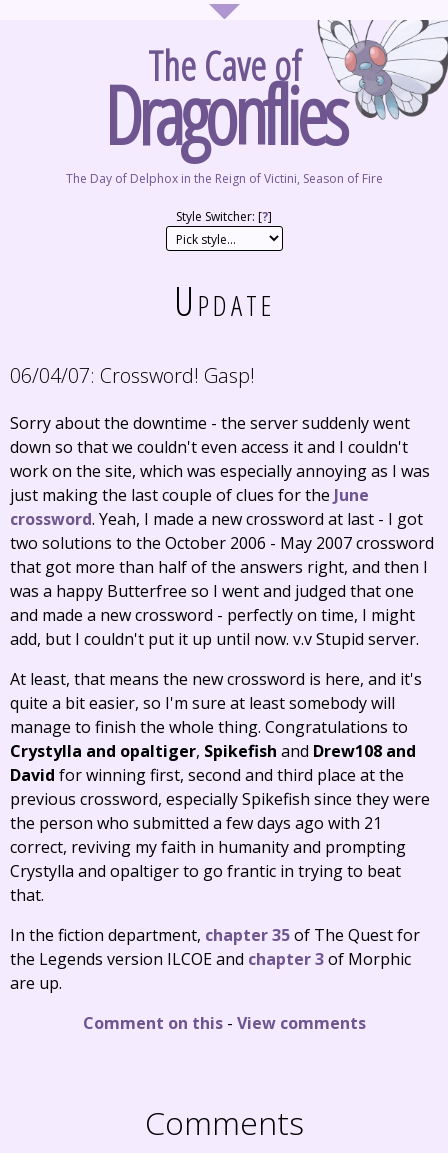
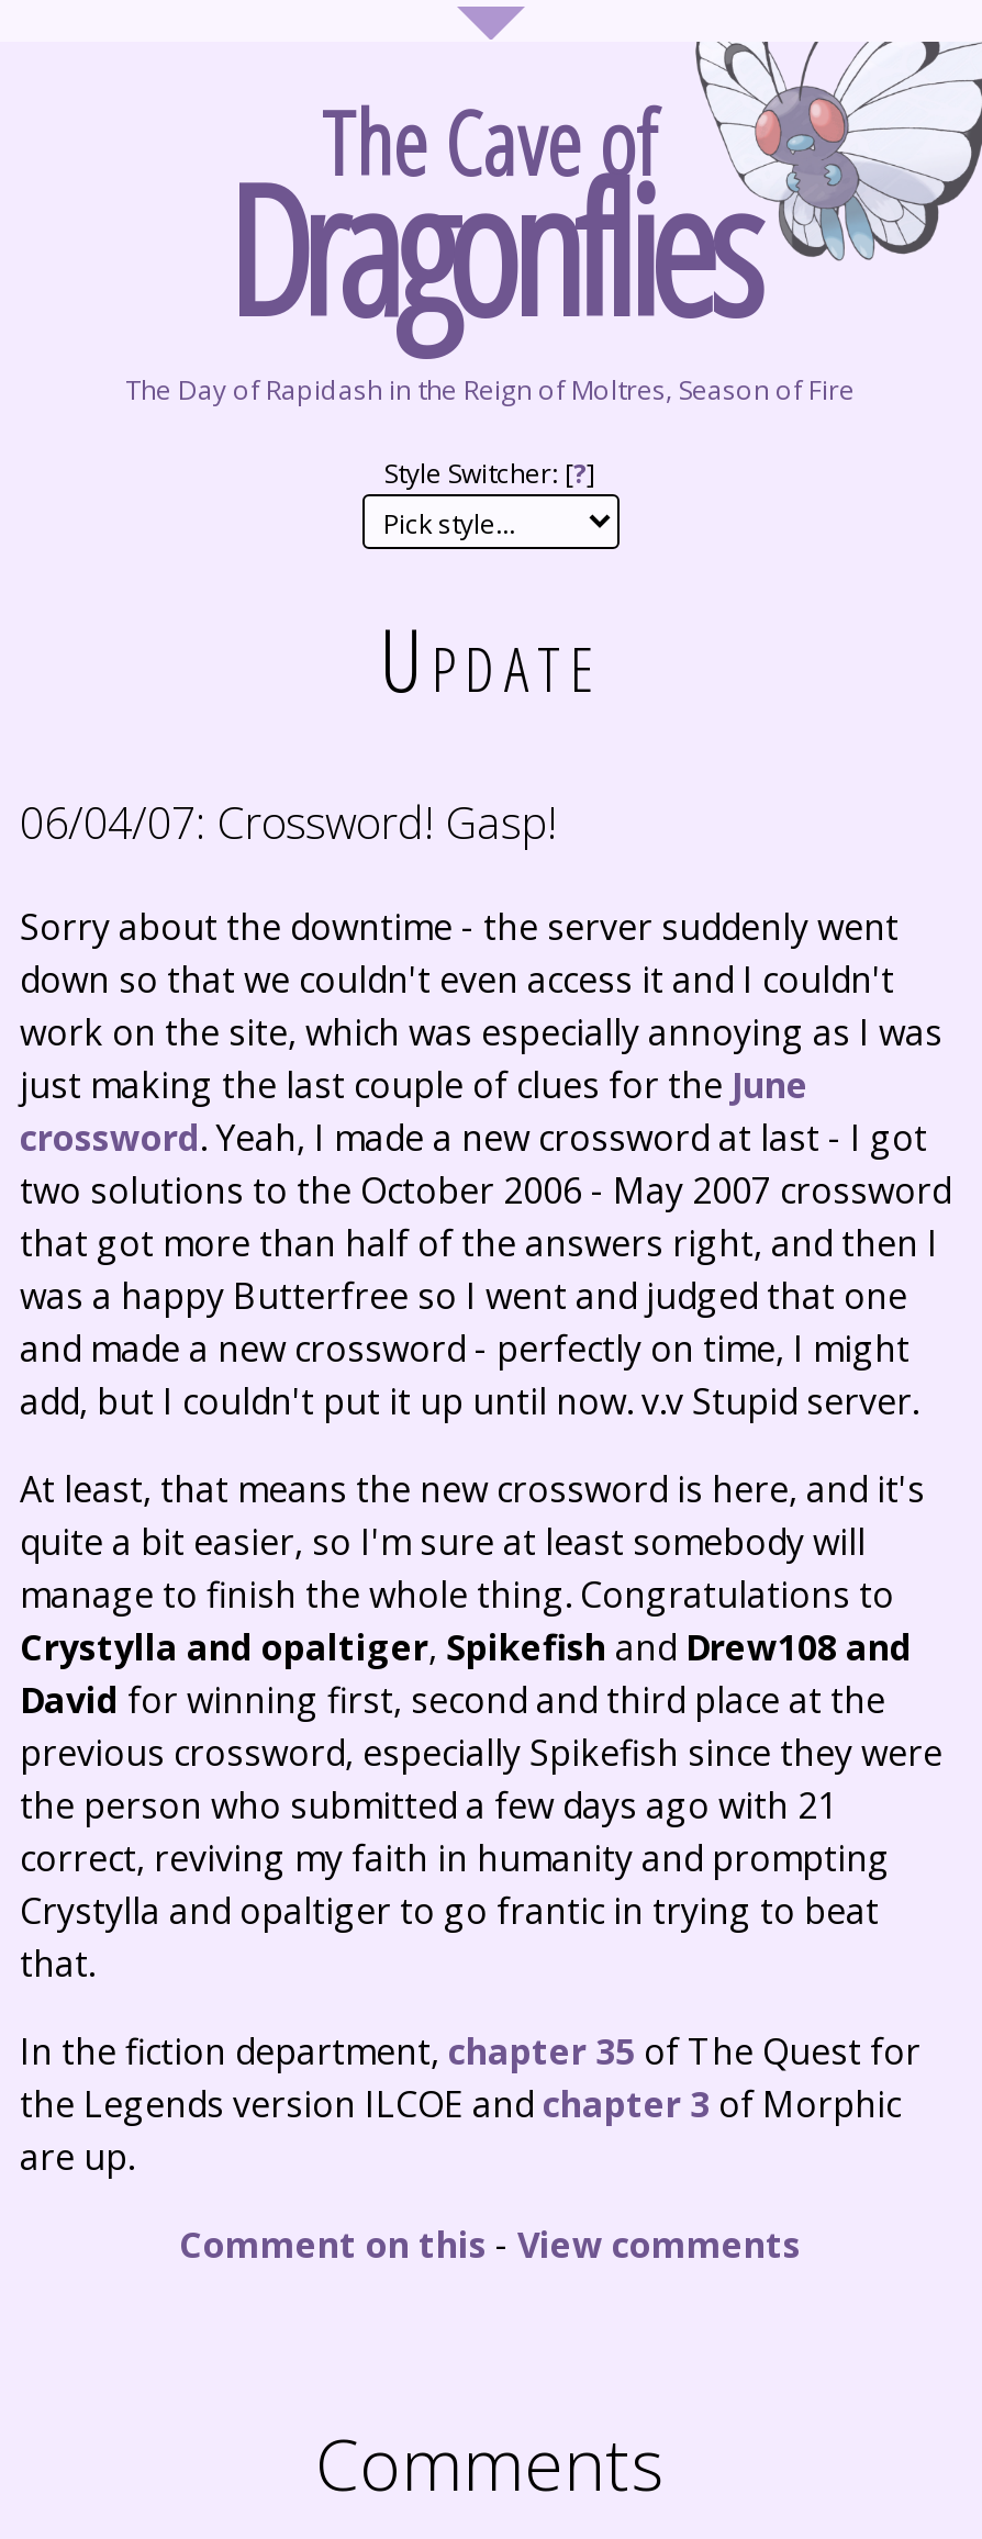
- The Day of Delphox in the Reign of Victini, Season of Fire
+ The Day of Rapidash in the Reign of Moltres, Season of Fire
